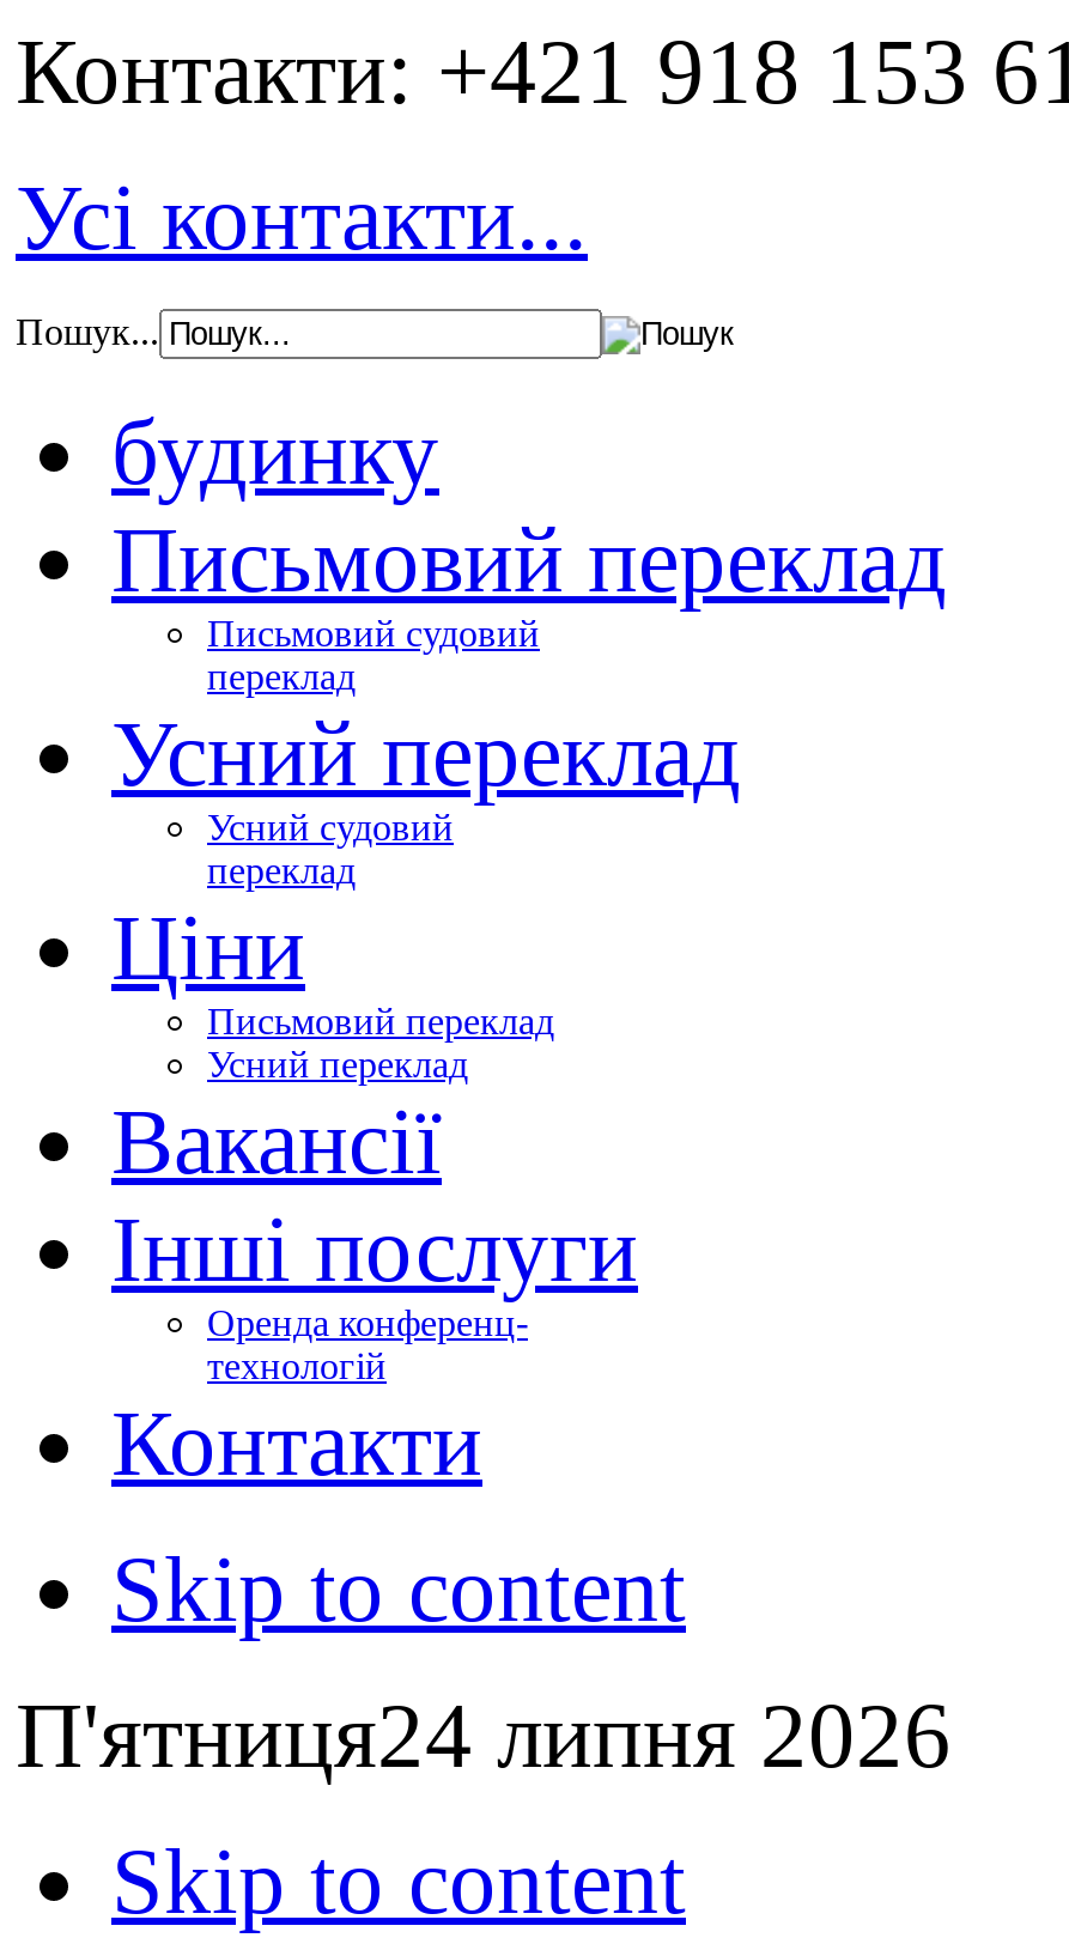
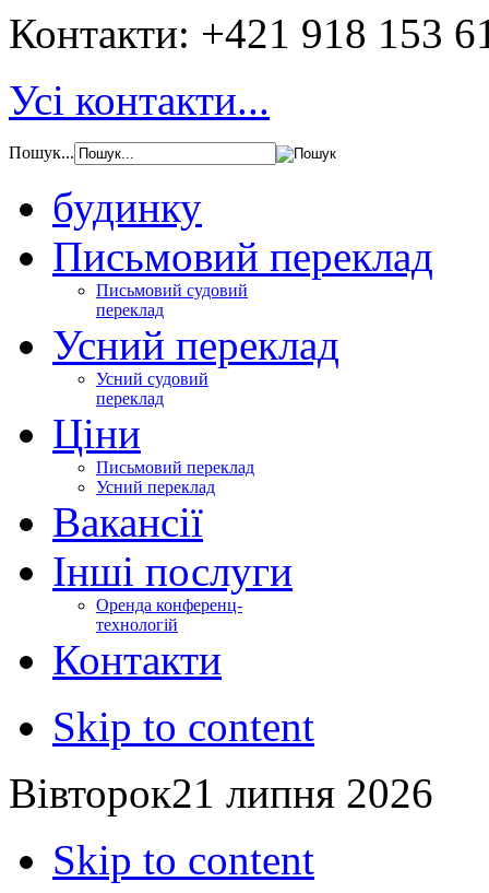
- П'ятниця24 липня 2026
+ Вівторок21 липня 2026
